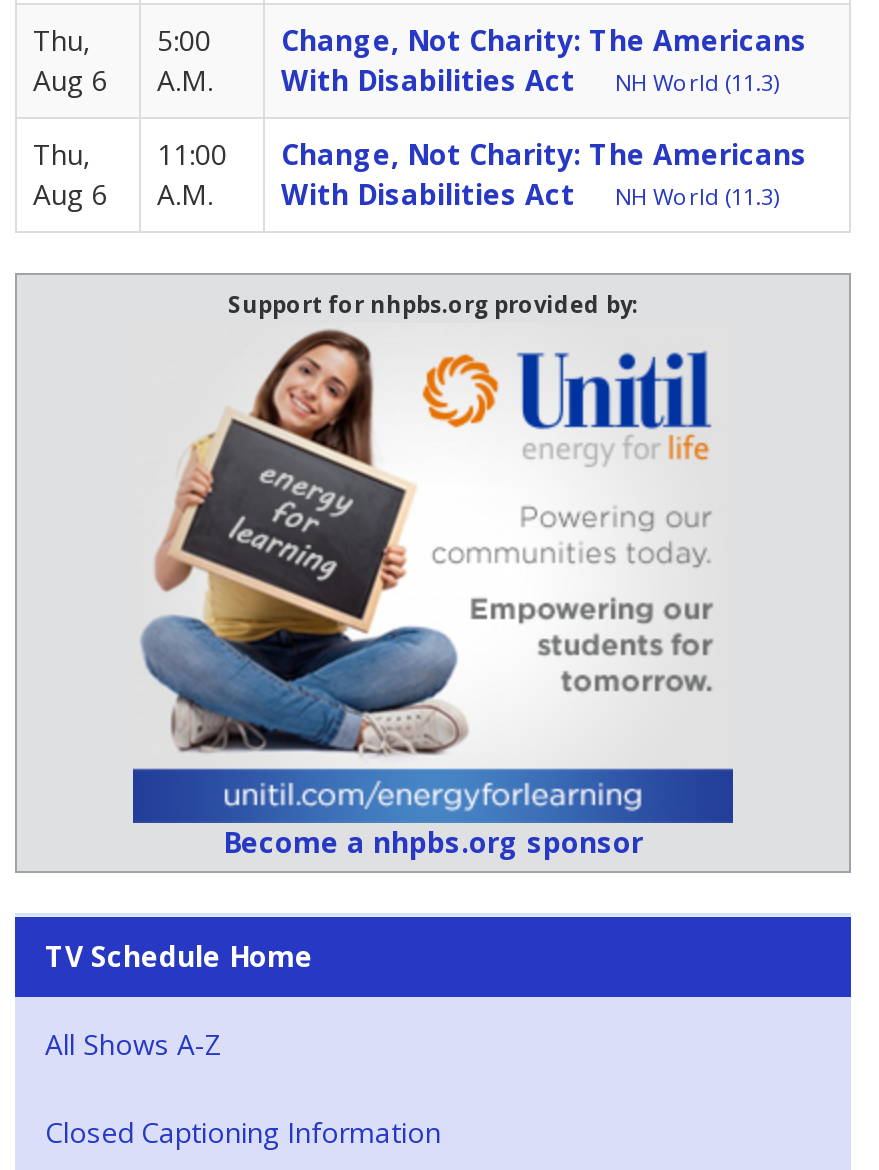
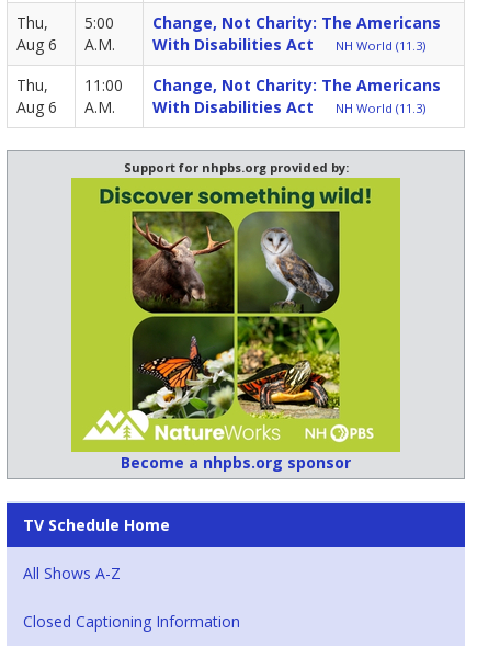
- [image]
+ [image]
